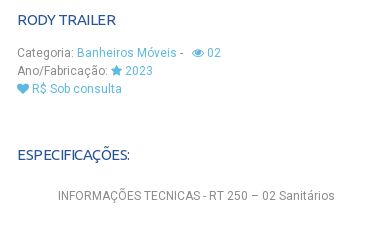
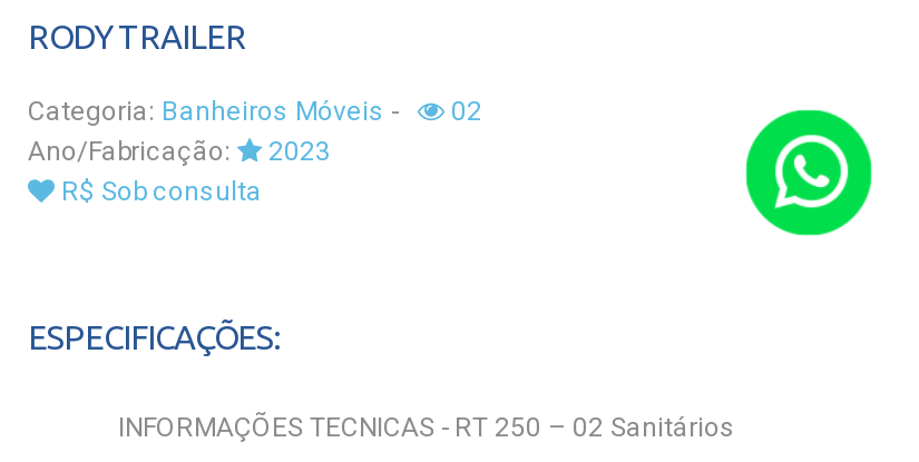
+ [image]
